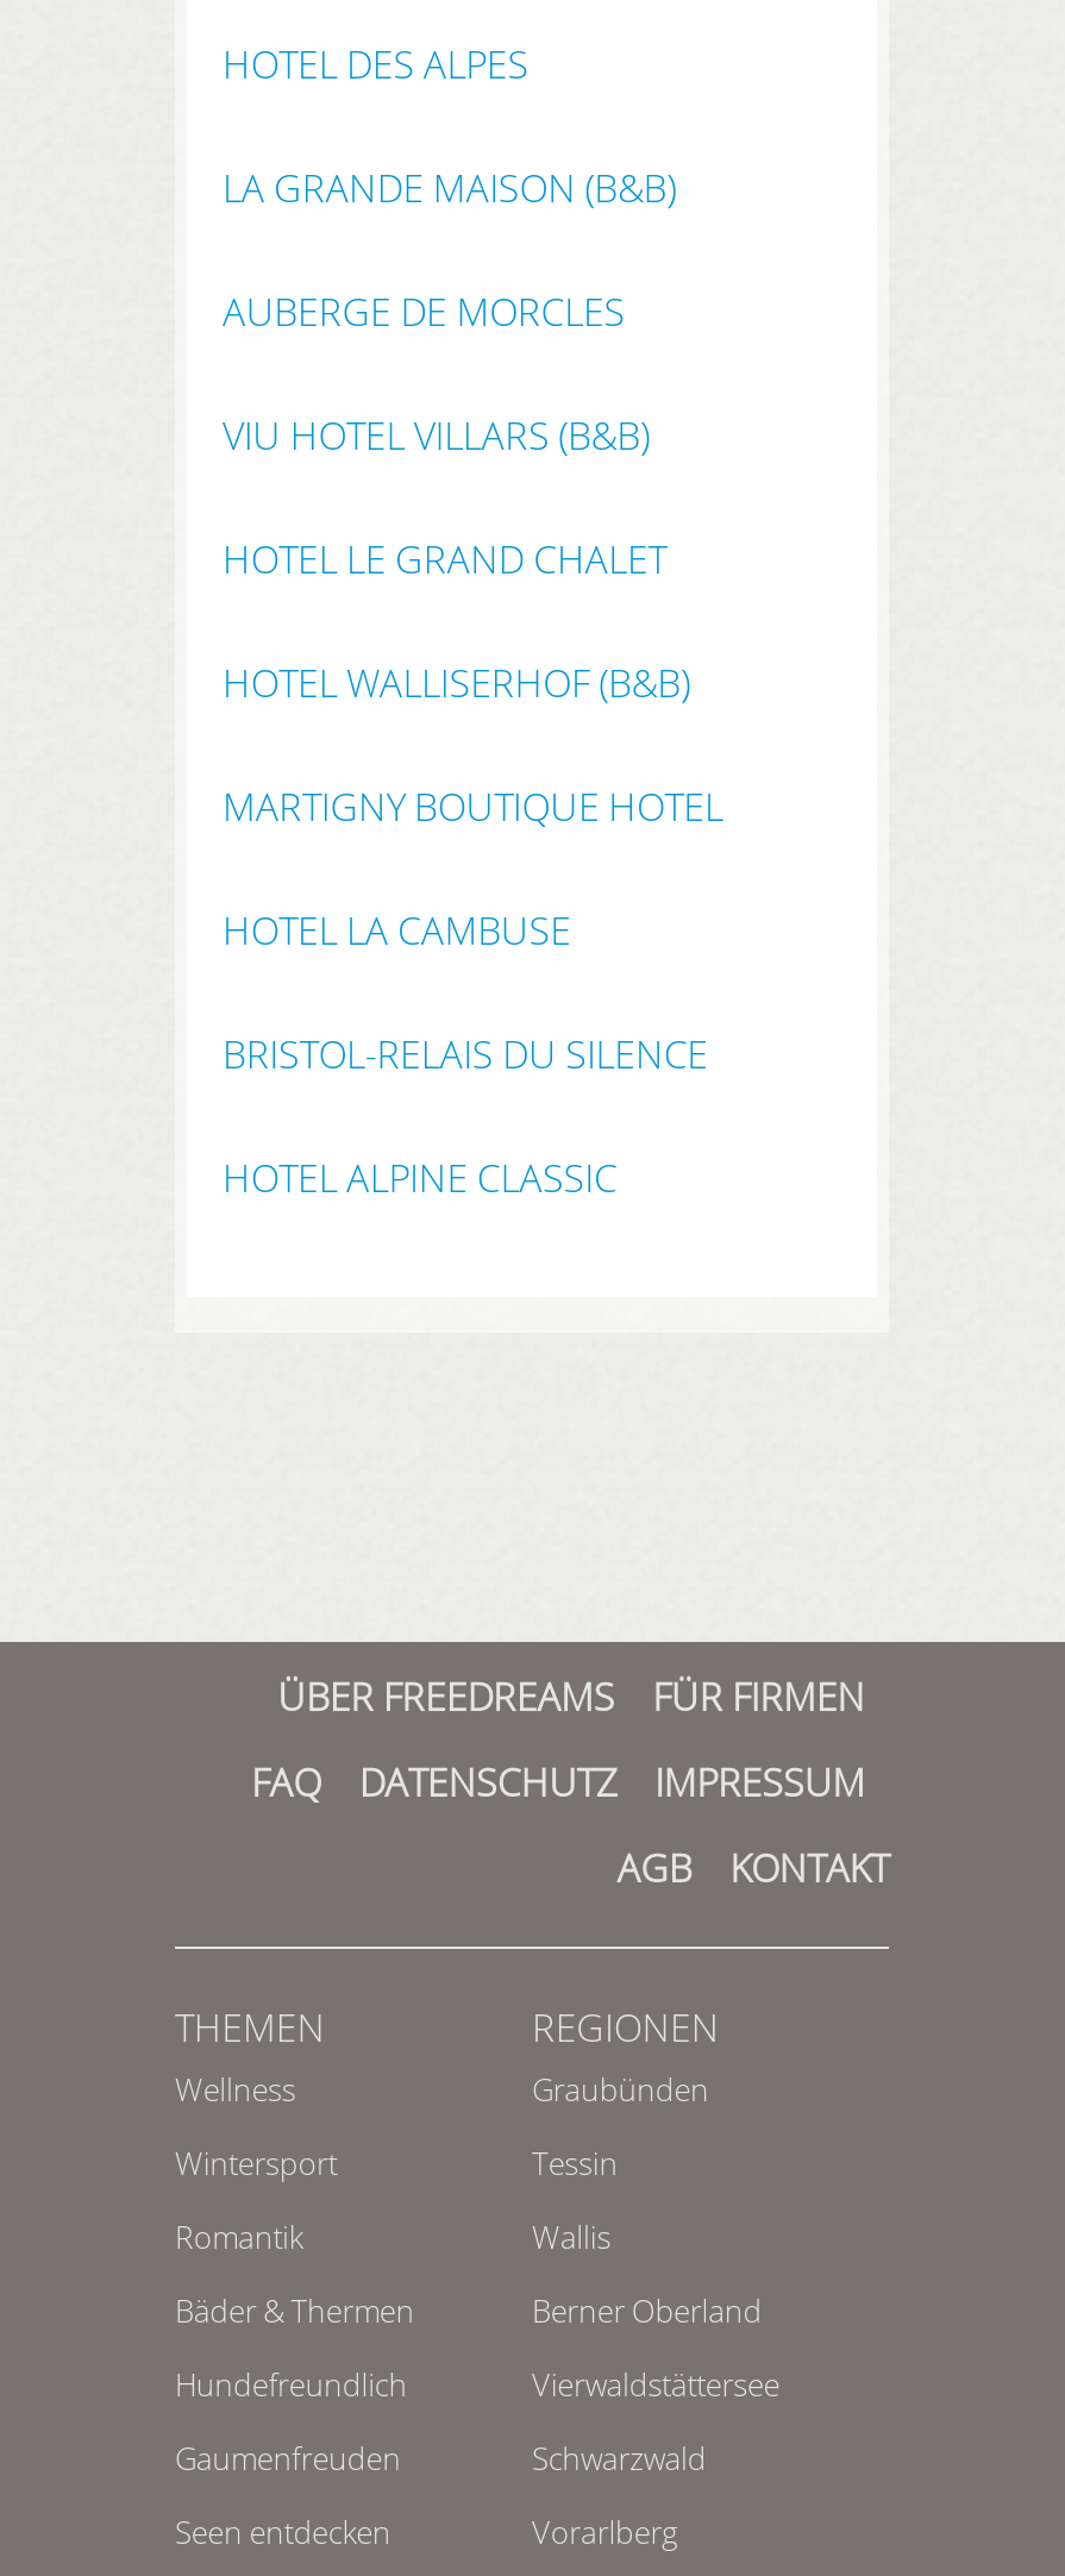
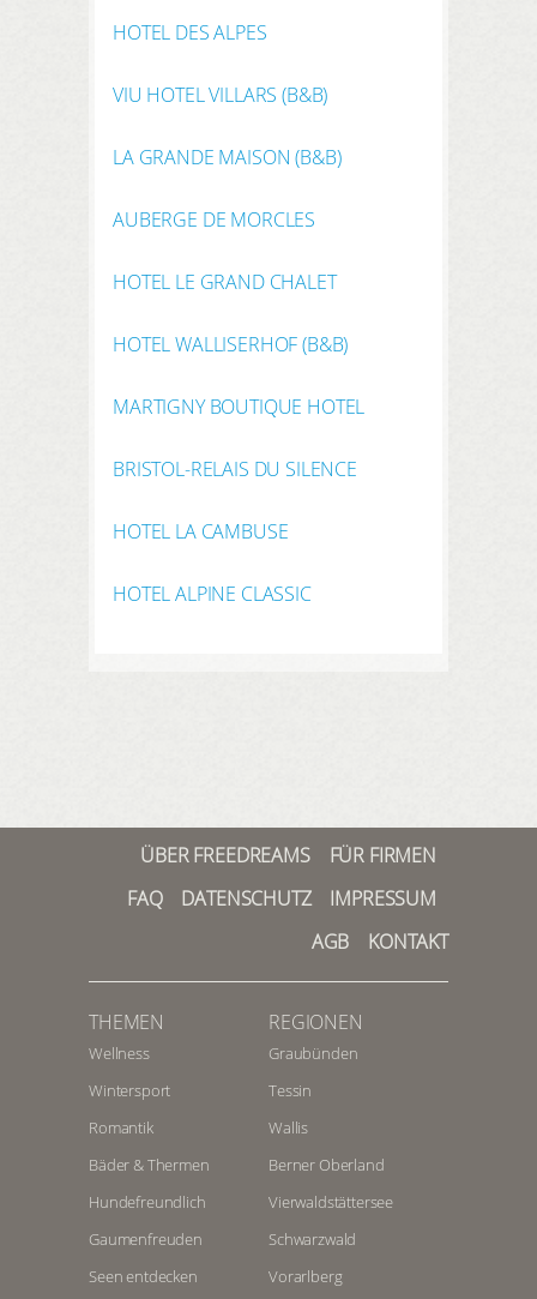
moved down: LA GRANDE MAISON (B&B) | AUBERGE DE MORCLES

moved up: VIU HOTEL VILLARS (B&B)

moved down: HOTEL LA CAMBUSE

moved up: BRISTOL-RELAIS DU SILENCE
